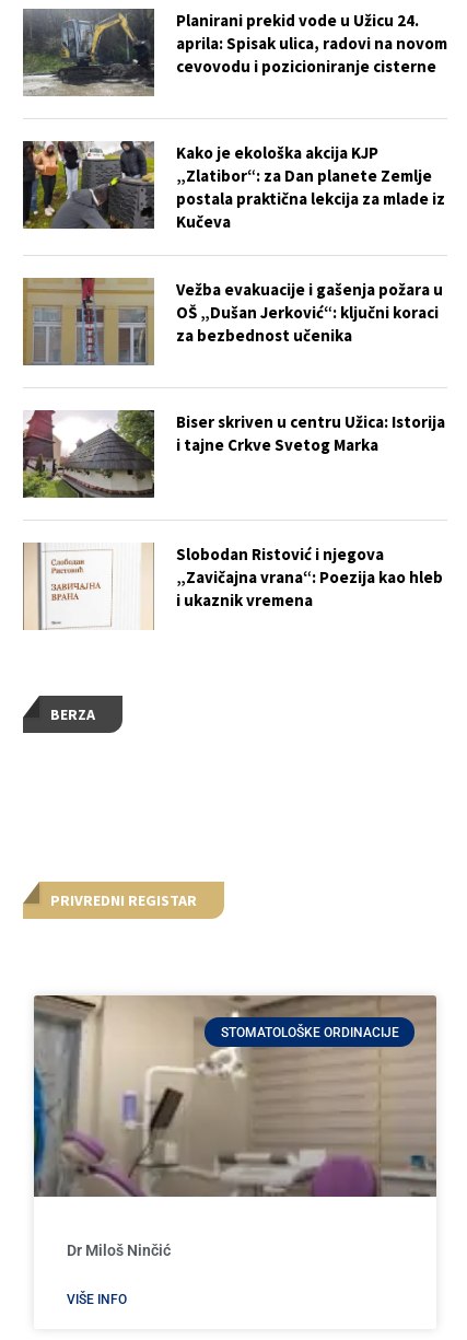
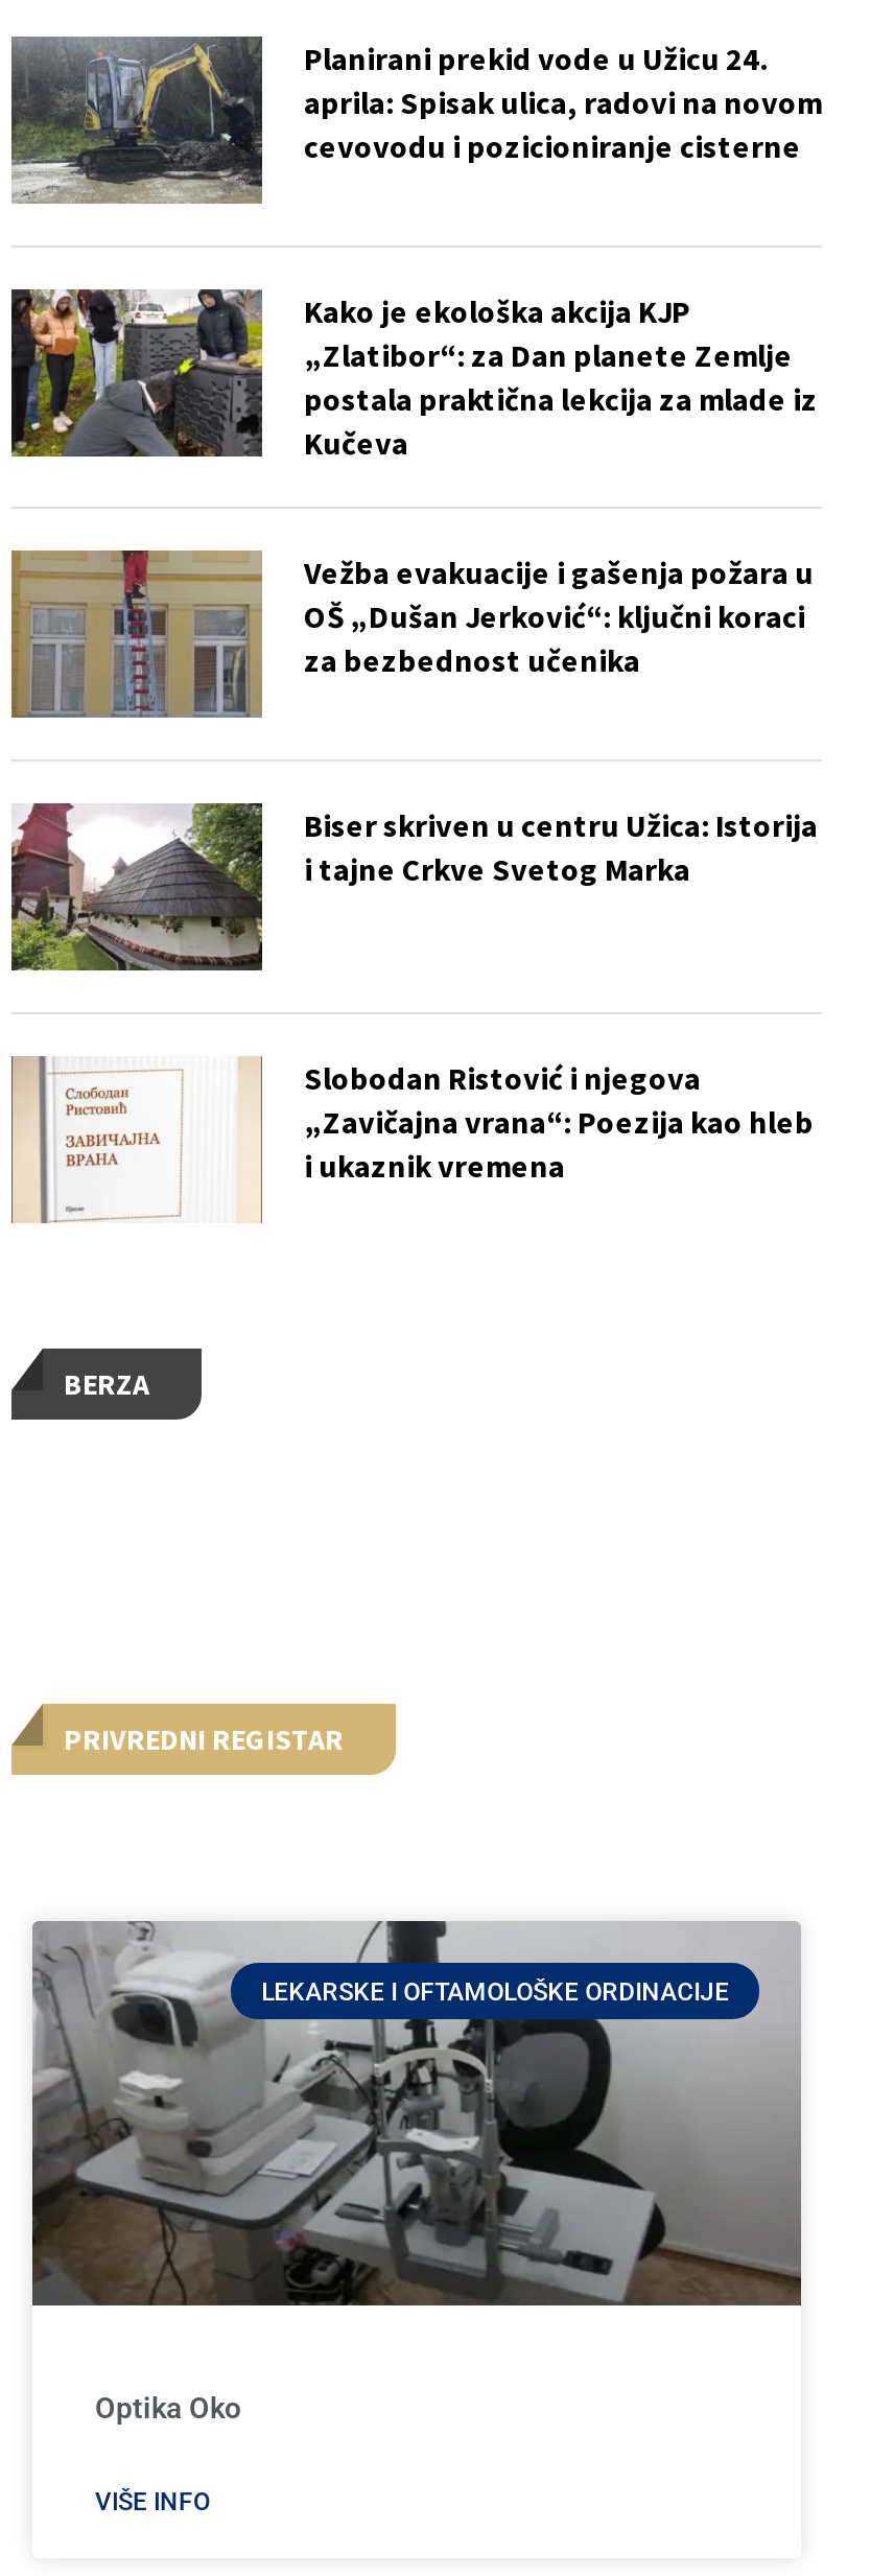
- [image]
- STOMATOLOŠKE ORDINACIJE
+ [image]
+ LEKARSKE I OFTAMOLOŠKE ORDINACIJE

- Dr Miloš Ninčić
+ Optika Oko
